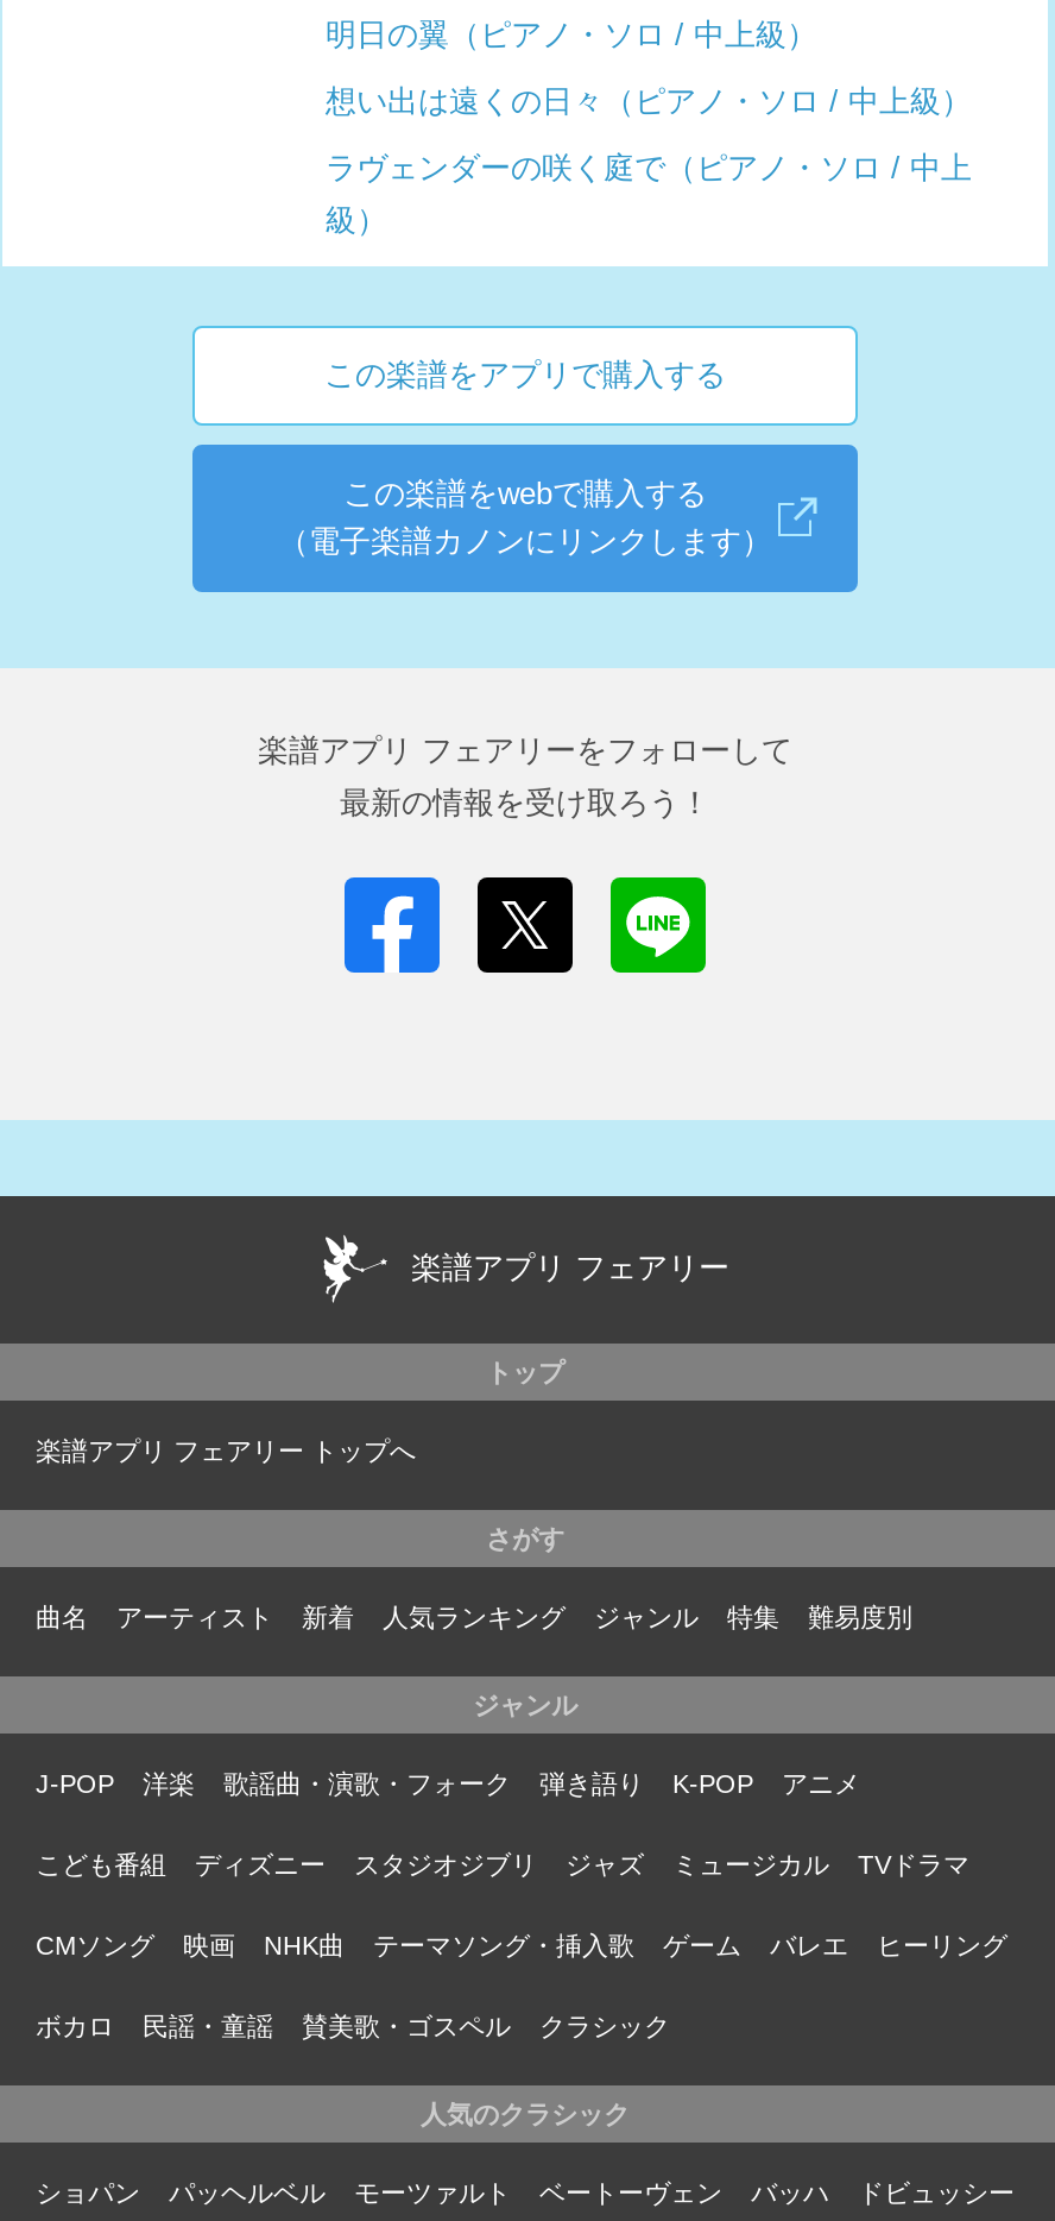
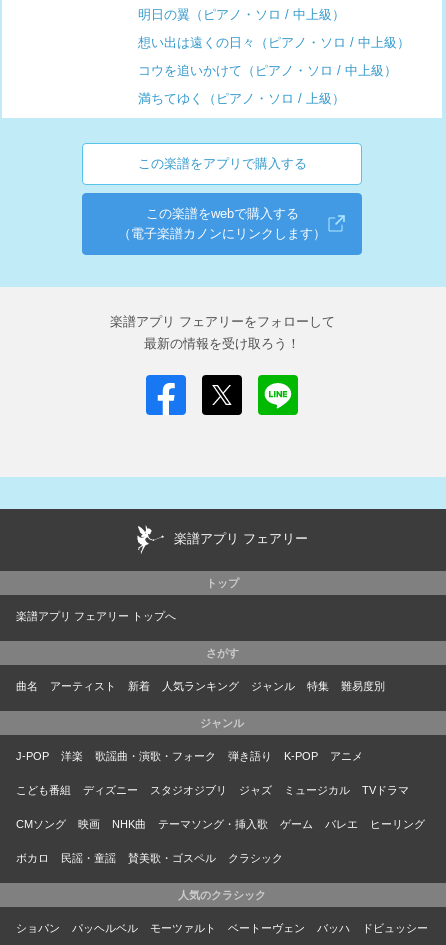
- ラヴェンダーの咲く庭で（ピアノ・ソロ / 中上
+ コウを追いかけて（ピアノ・ソロ / 中上級）

- 級）
+ 満ちてゆく（ピアノ・ソロ / 上級）
